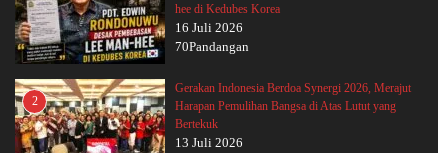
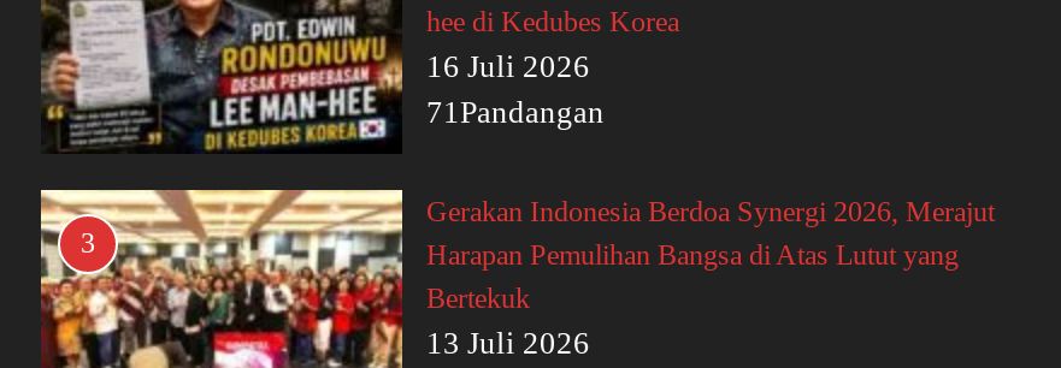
- 70Pandangan
+ 71Pandangan

- 2
+ 3
